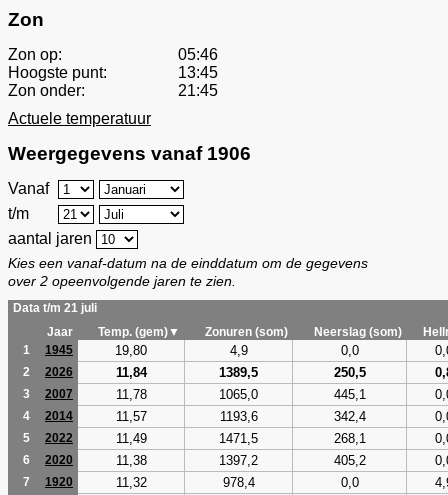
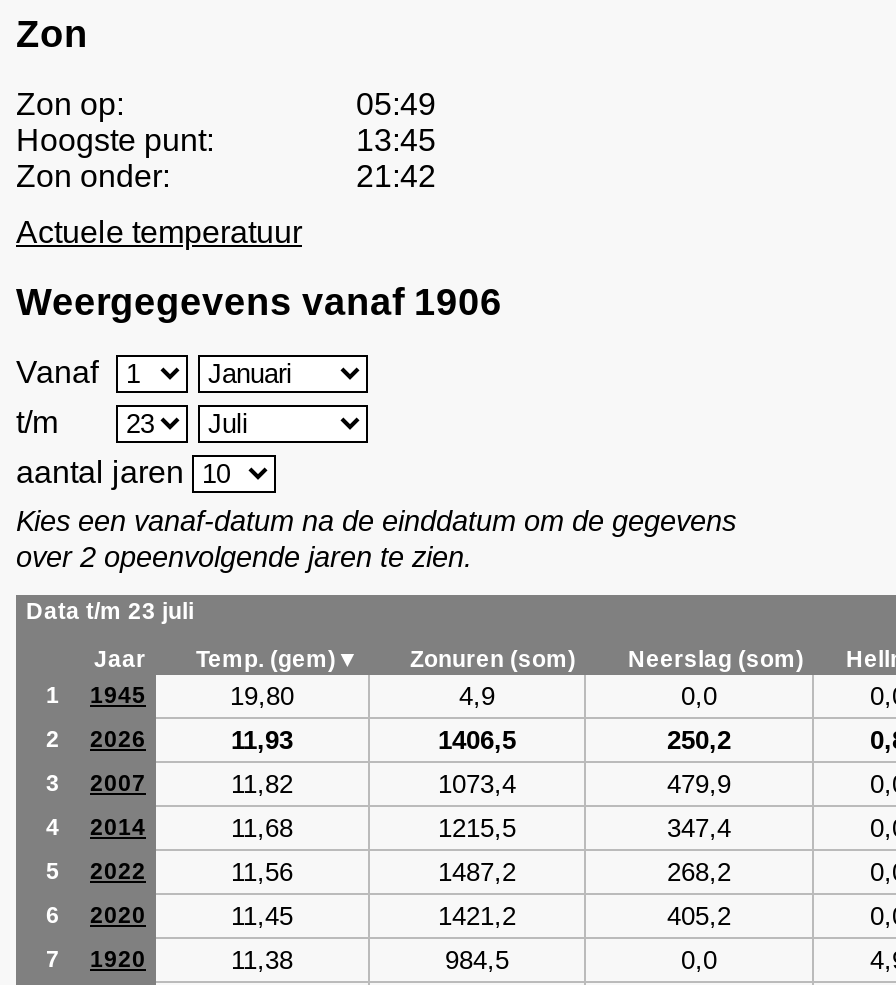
- 05:46
+ 05:49

- 21:45
+ 21:42

- Data t/m 21 juli
+ Data t/m 23 juli

- 11,84
+ 11,93

- 1389,5
+ 1406,5

- 250,5
+ 250,2

- 11,78
+ 11,82

- 1065,0
+ 1073,4

- 445,1
+ 479,9

- 11,57
+ 11,68

- 1193,6
+ 1215,5

- 342,4
+ 347,4

- 11,49
+ 11,56

- 1471,5
+ 1487,2

- 268,1
+ 268,2

- 11,38
+ 11,45

- 1397,2
+ 1421,2

- 11,32
+ 11,38

- 978,4
+ 984,5
